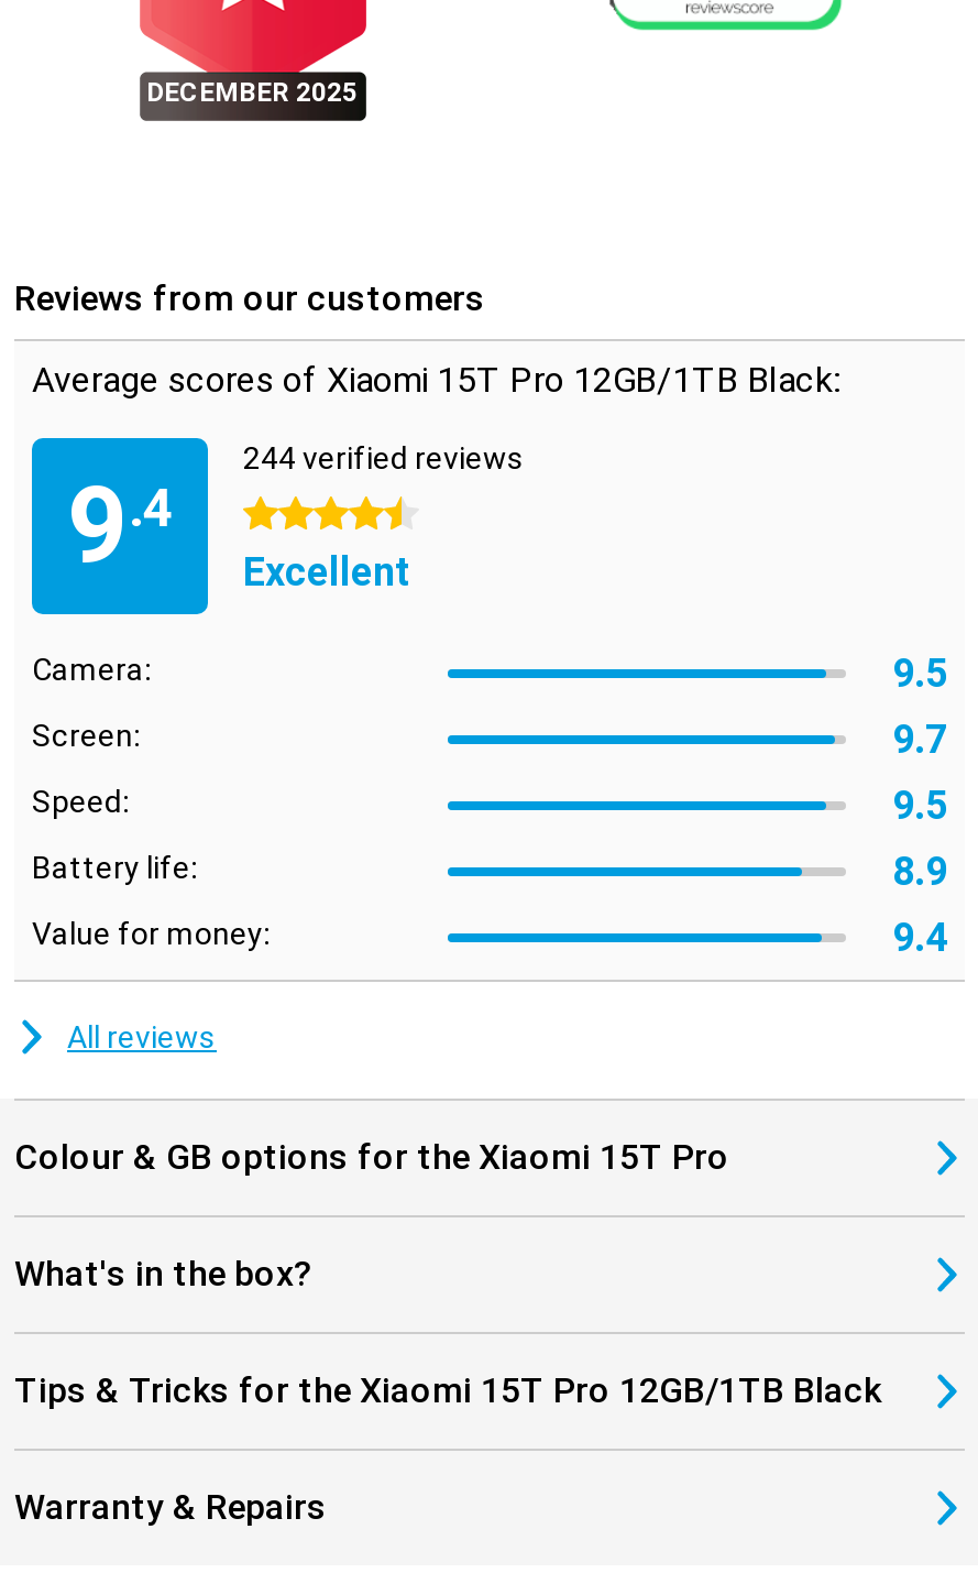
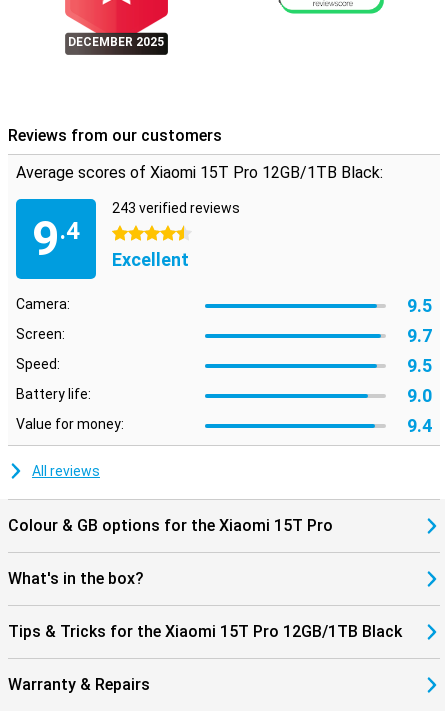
- 244 verified reviews
+ 243 verified reviews

- 8.9
+ 9.0
